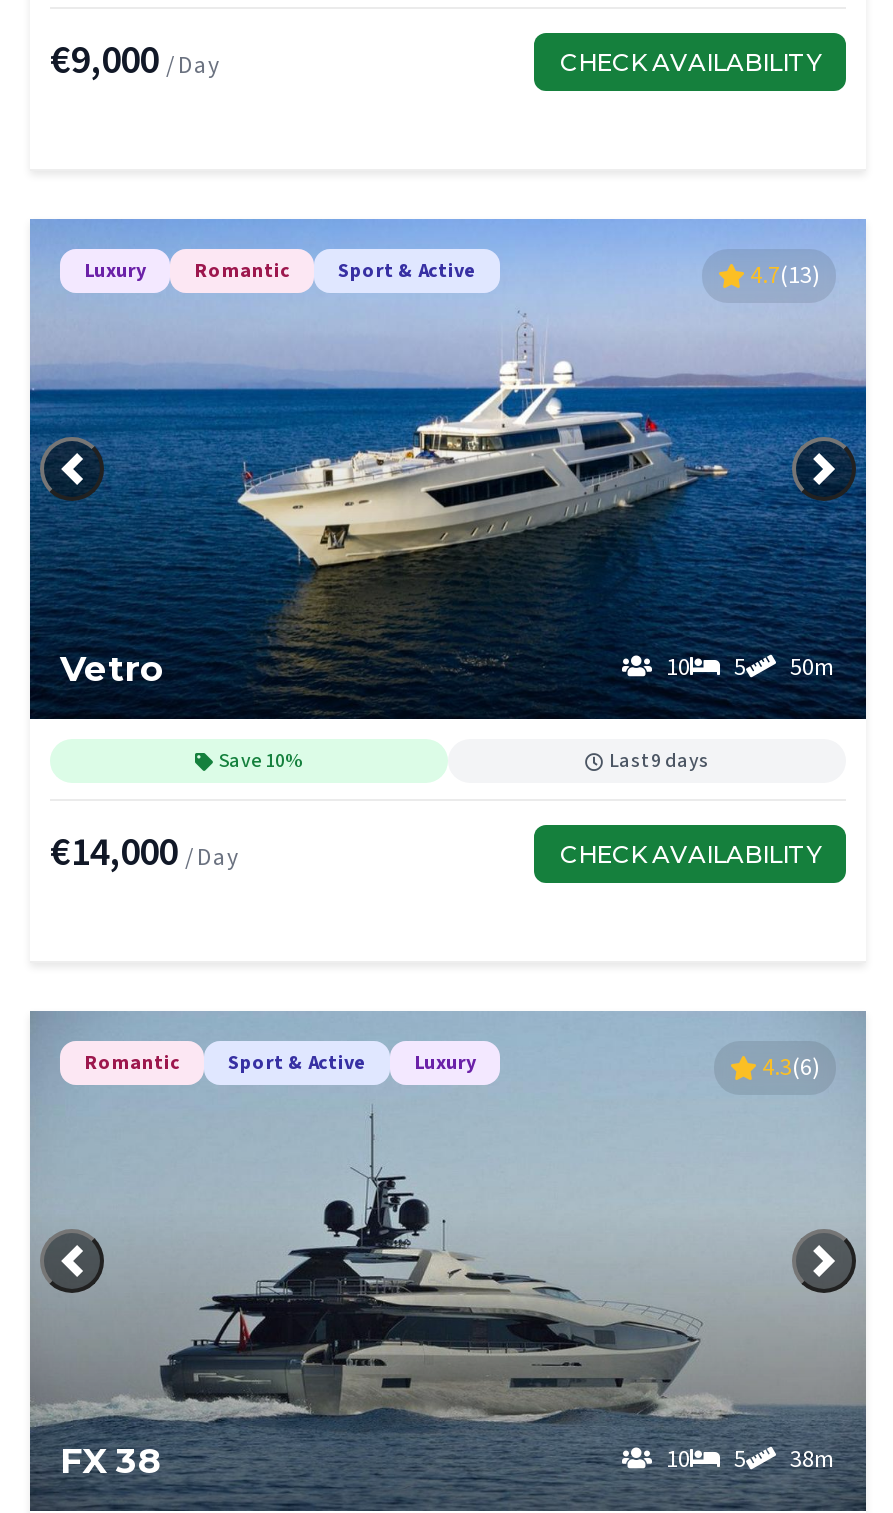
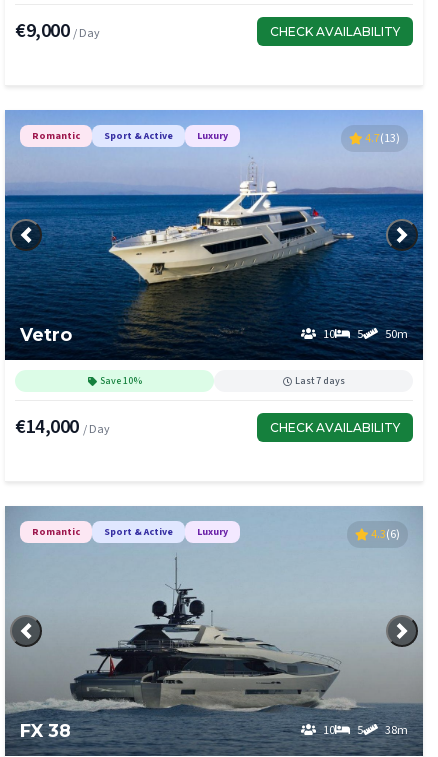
- Luxury

+ Luxury

- Last 9 days
+ Last 7 days
